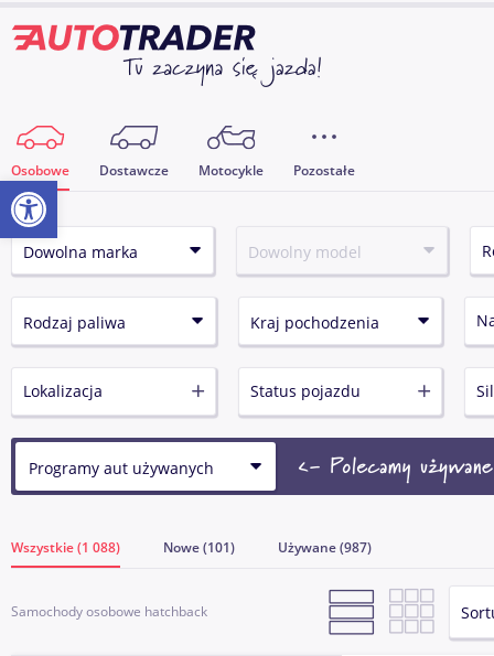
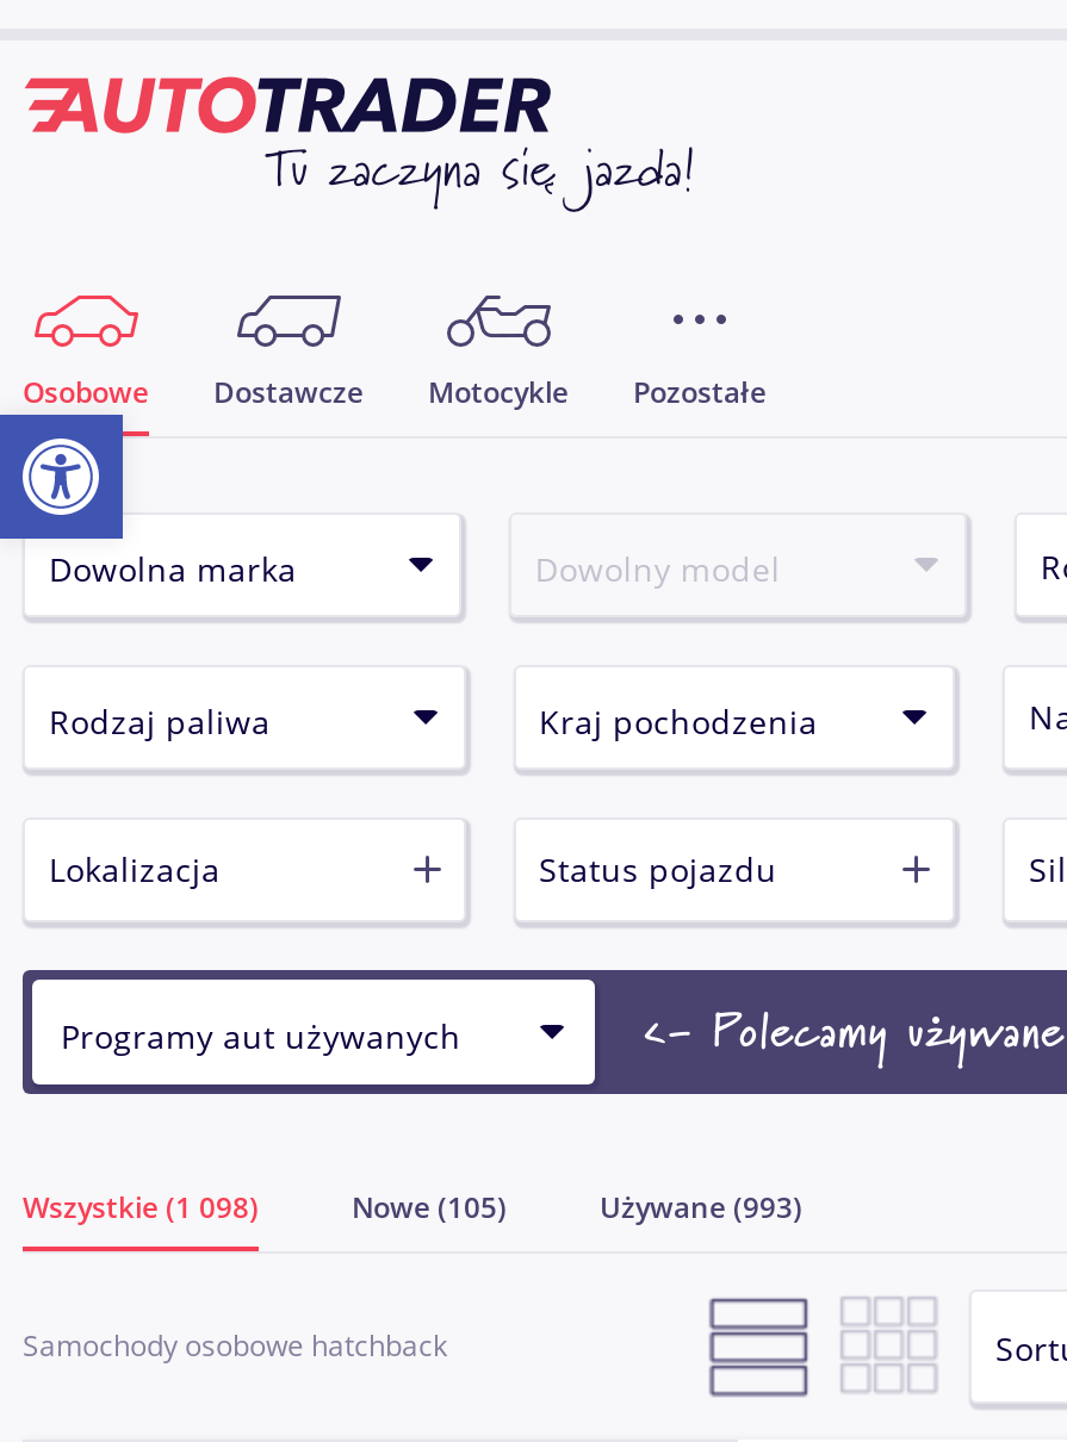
- Wszystkie (1 088)
+ Wszystkie (1 098)

- Nowe (101)
+ Nowe (105)

- Używane (987)
+ Używane (993)
